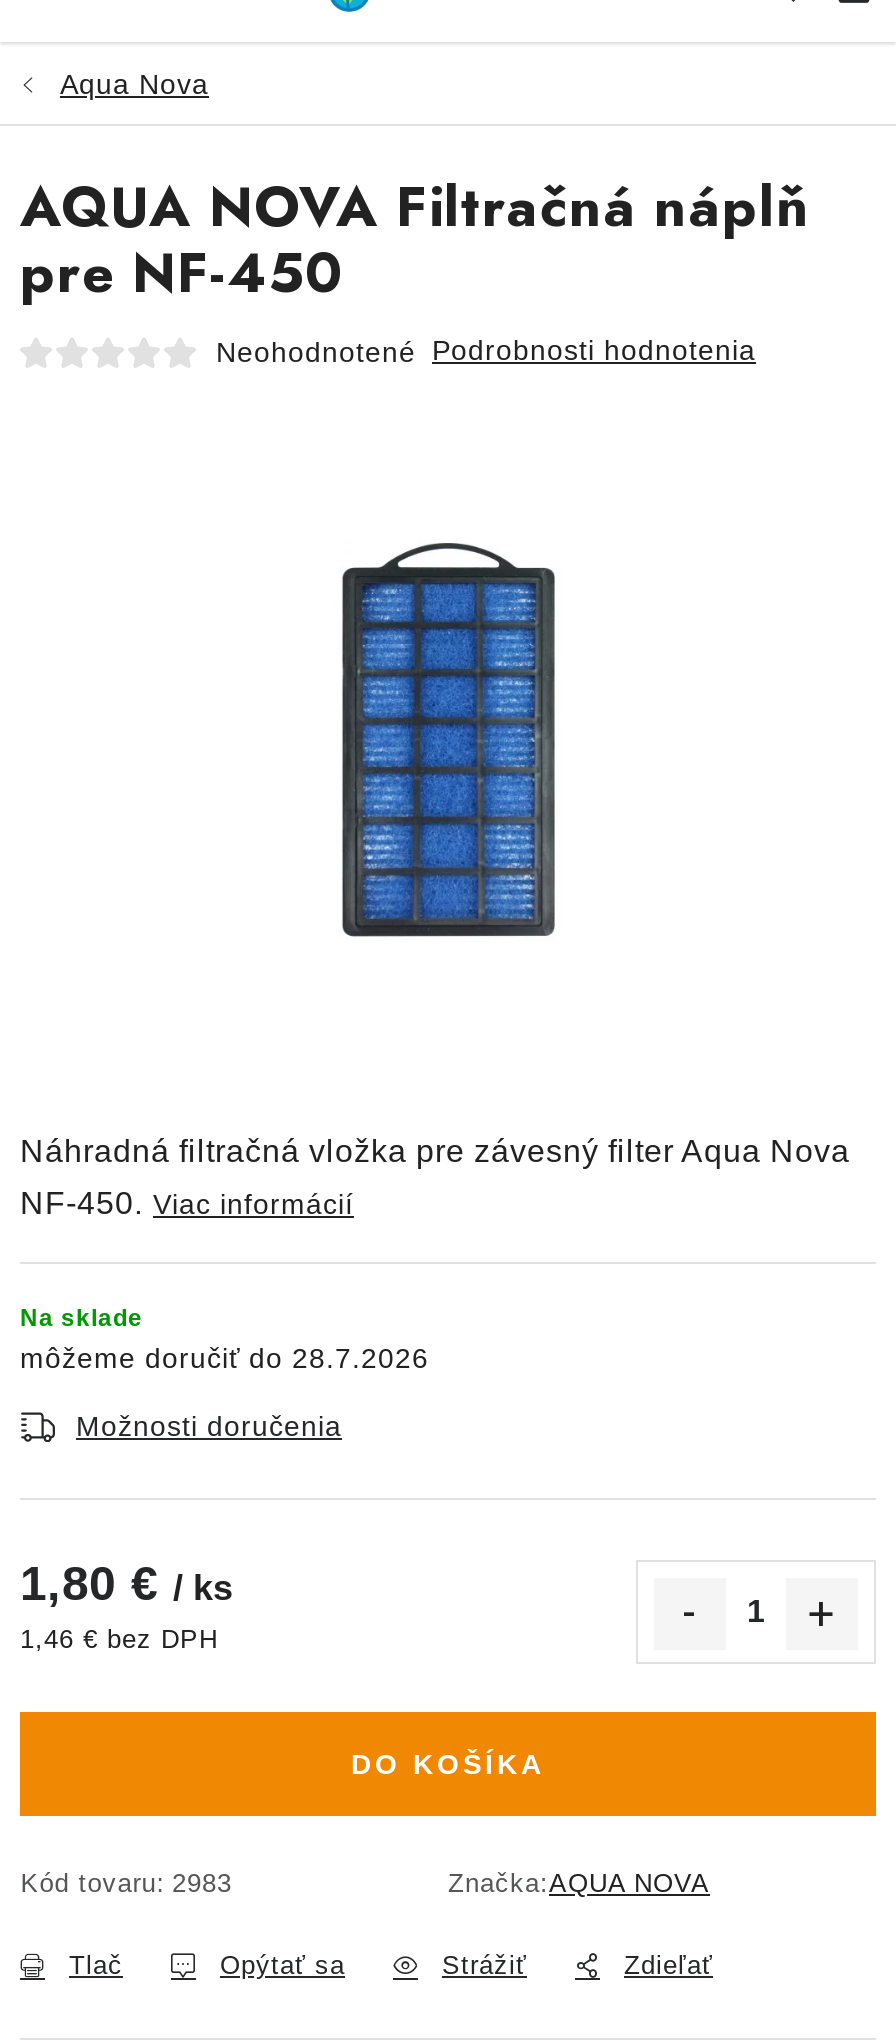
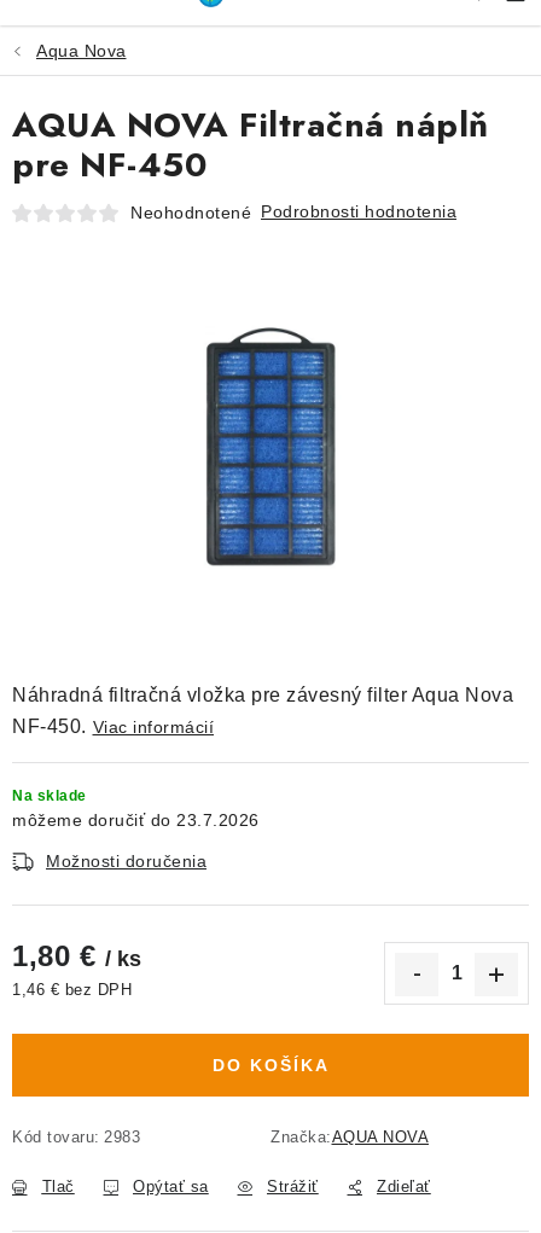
- 28.7.2026
+ 23.7.2026
